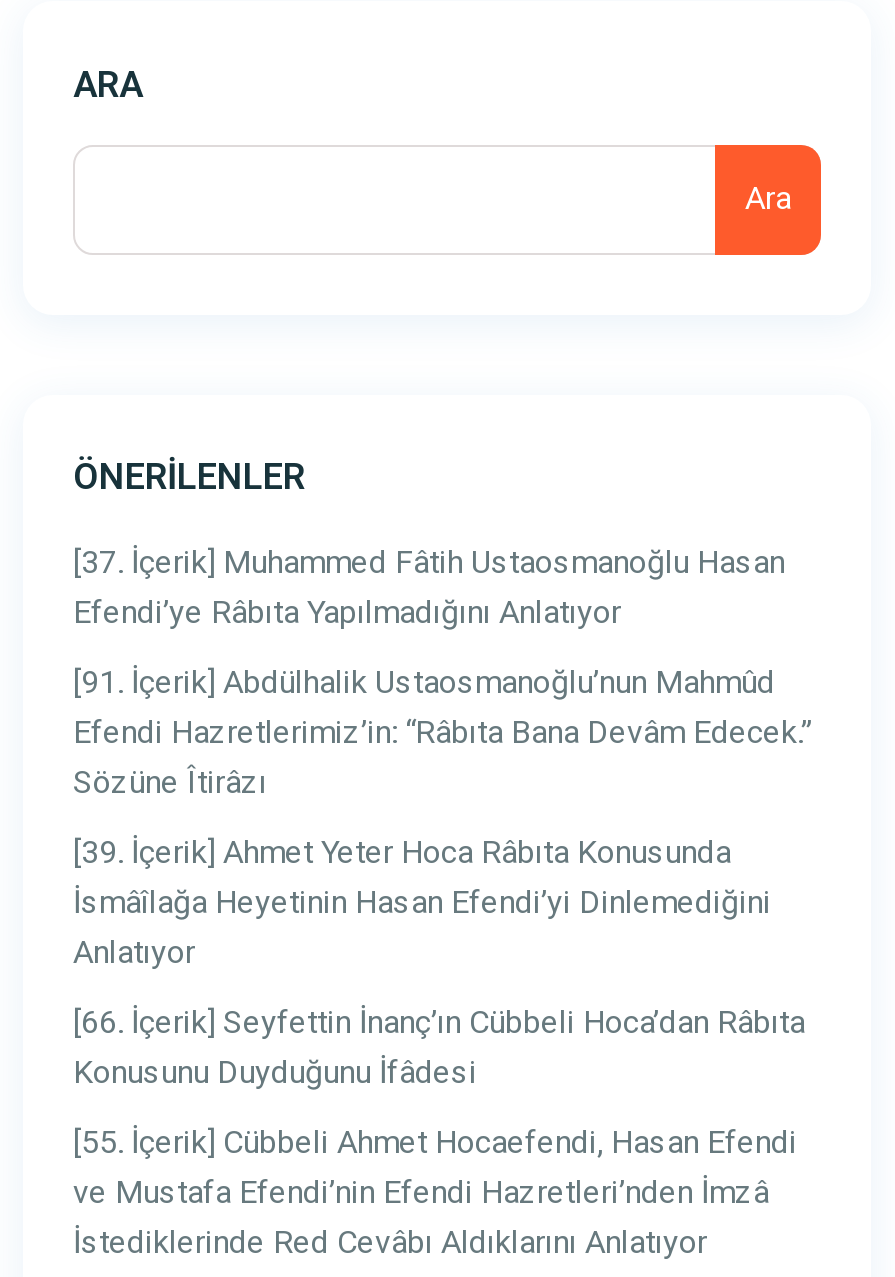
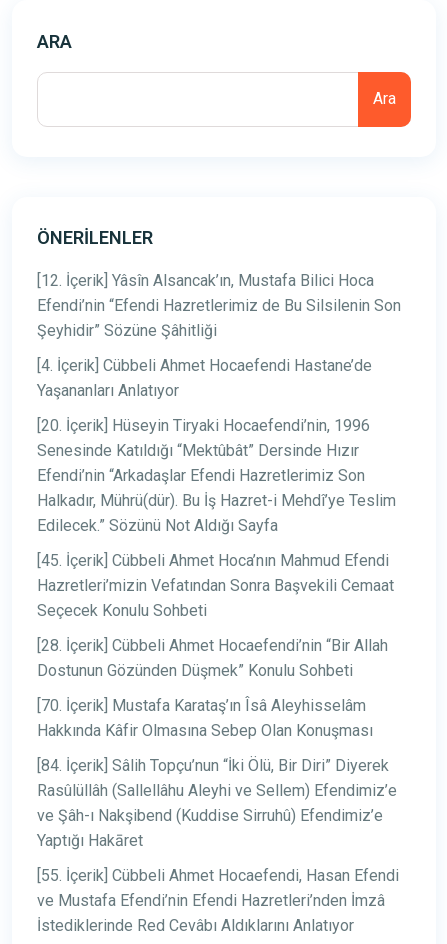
- [37. İçerik] Muhammed Fâtih Ustaosmanoğlu Hasan
- Efendi’ye Râbıta Yapılmadığını Anlatıyor
- [91. İçerik] Abdülhalik Ustaosmanoğlu’nun Mahmûd
- Efendi Hazretlerimiz’in: “Râbıta Bana Devâm Edecek.”
- Sözüne Îtirâzı
- [39. İçerik] Ahmet Yeter Hoca Râbıta Konusunda
- İsmâîlağa Heyetinin Hasan Efendi’yi Dinlemediğini
- Anlatıyor
- [66. İçerik] Seyfettin İnanç’ın Cübbeli Hoca’dan Râbıta
- Konusunu Duyduğunu İfâdesi
+ [12. İçerik] Yâsîn Alsancak’ın, Mustafa Bilici Hoca
+ Efendi’nin “Efendi Hazretlerimiz de Bu Silsilenin Son
+ Şeyhidir” Sözüne Şâhitliği
+ [4. İçerik] Cübbeli Ahmet Hocaefendi Hastane’de
+ Yaşananları Anlatıyor
+ [20. İçerik] Hüseyin Tiryaki Hocaefendi’nin, 1996
+ Senesinde Katıldığı “Mektûbât” Dersinde Hızır
+ Efendi’nin “Arkadaşlar Efendi Hazretlerimiz Son
+ Halkadır, Mührü(dür). Bu İş Hazret-i Mehdî’ye Teslim
+ Edilecek.” Sözünü Not Aldığı Sayfa
+ [45. İçerik] Cübbeli Ahmet Hoca’nın Mahmud Efendi
+ Hazretleri’mizin Vefatından Sonra Başvekili Cemaat
+ Seçecek Konulu Sohbeti
+ [28. İçerik] Cübbeli Ahmet Hocaefendi’nin “Bir Allah
+ Dostunun Gözünden Düşmek” Konulu Sohbeti
+ [70. İçerik] Mustafa Karataş’ın Îsâ Aleyhisselâm
+ Hakkında Kâfir Olmasına Sebep Olan Konuşması
+ [84. İçerik] Sâlih Topçu’nun “İki Ölü, Bir Diri” Diyerek
+ Rasûlüllâh (Sallellâhu Aleyhi ve Sellem) Efendimiz’e
+ ve Şâh-ı Nakşibend (Kuddise Sirruhû) Efendimiz’e
+ Yaptığı Hakāret
